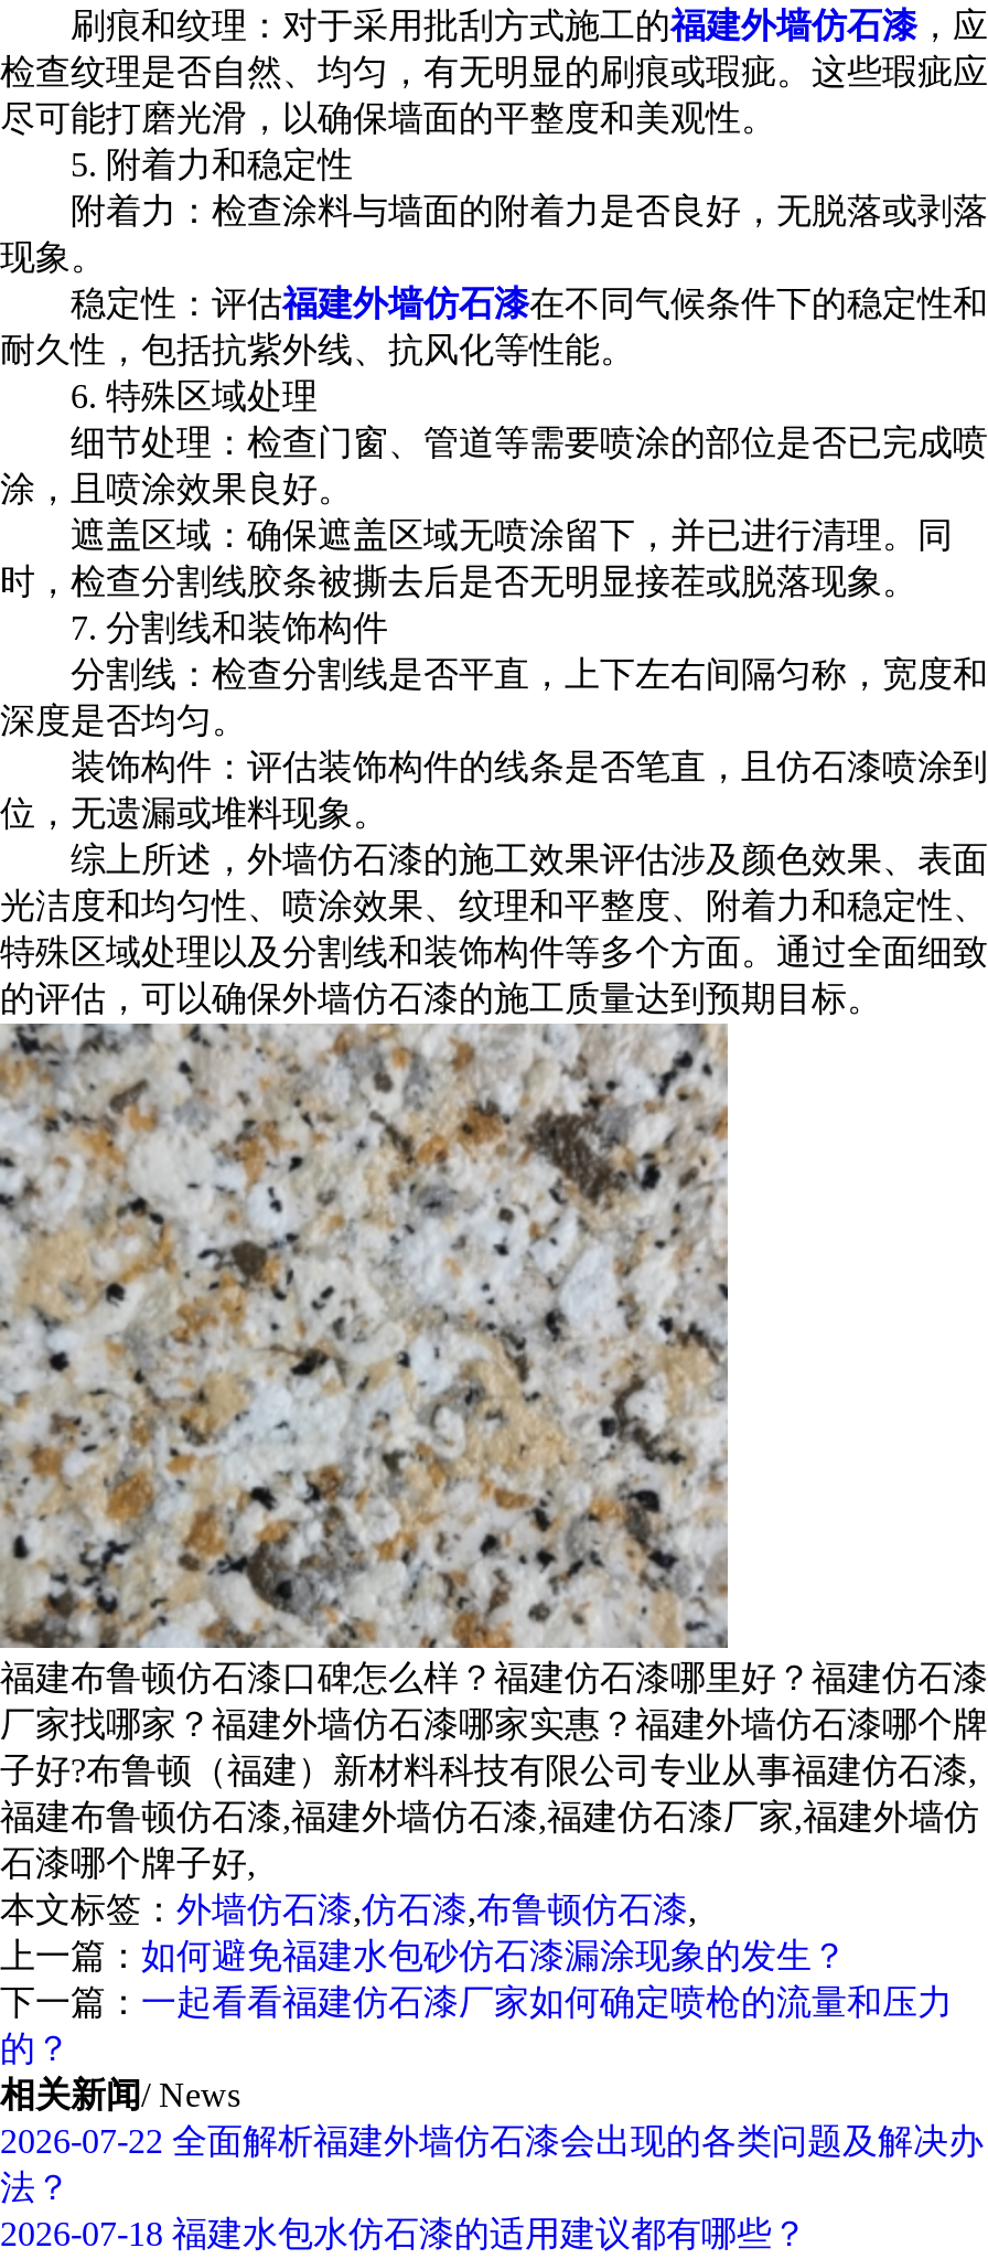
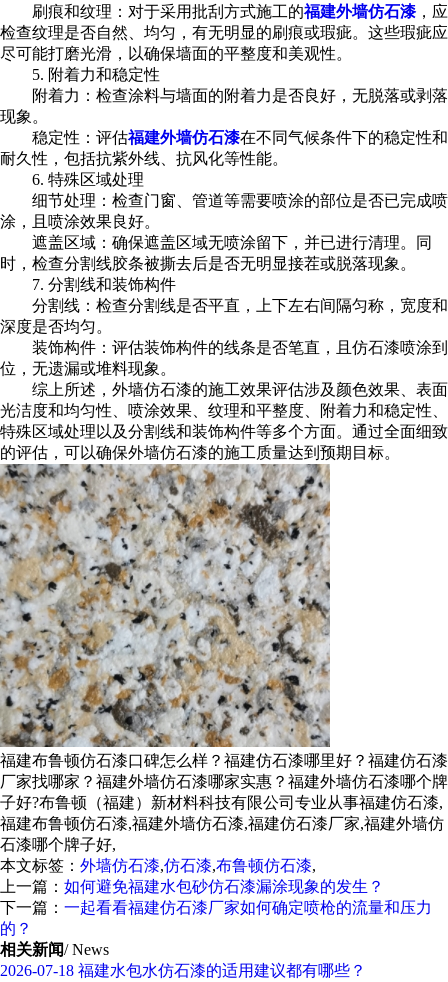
- 2026-07-22全面解析福建外墙仿石漆会出现的各类问题及解决办
- 法？
